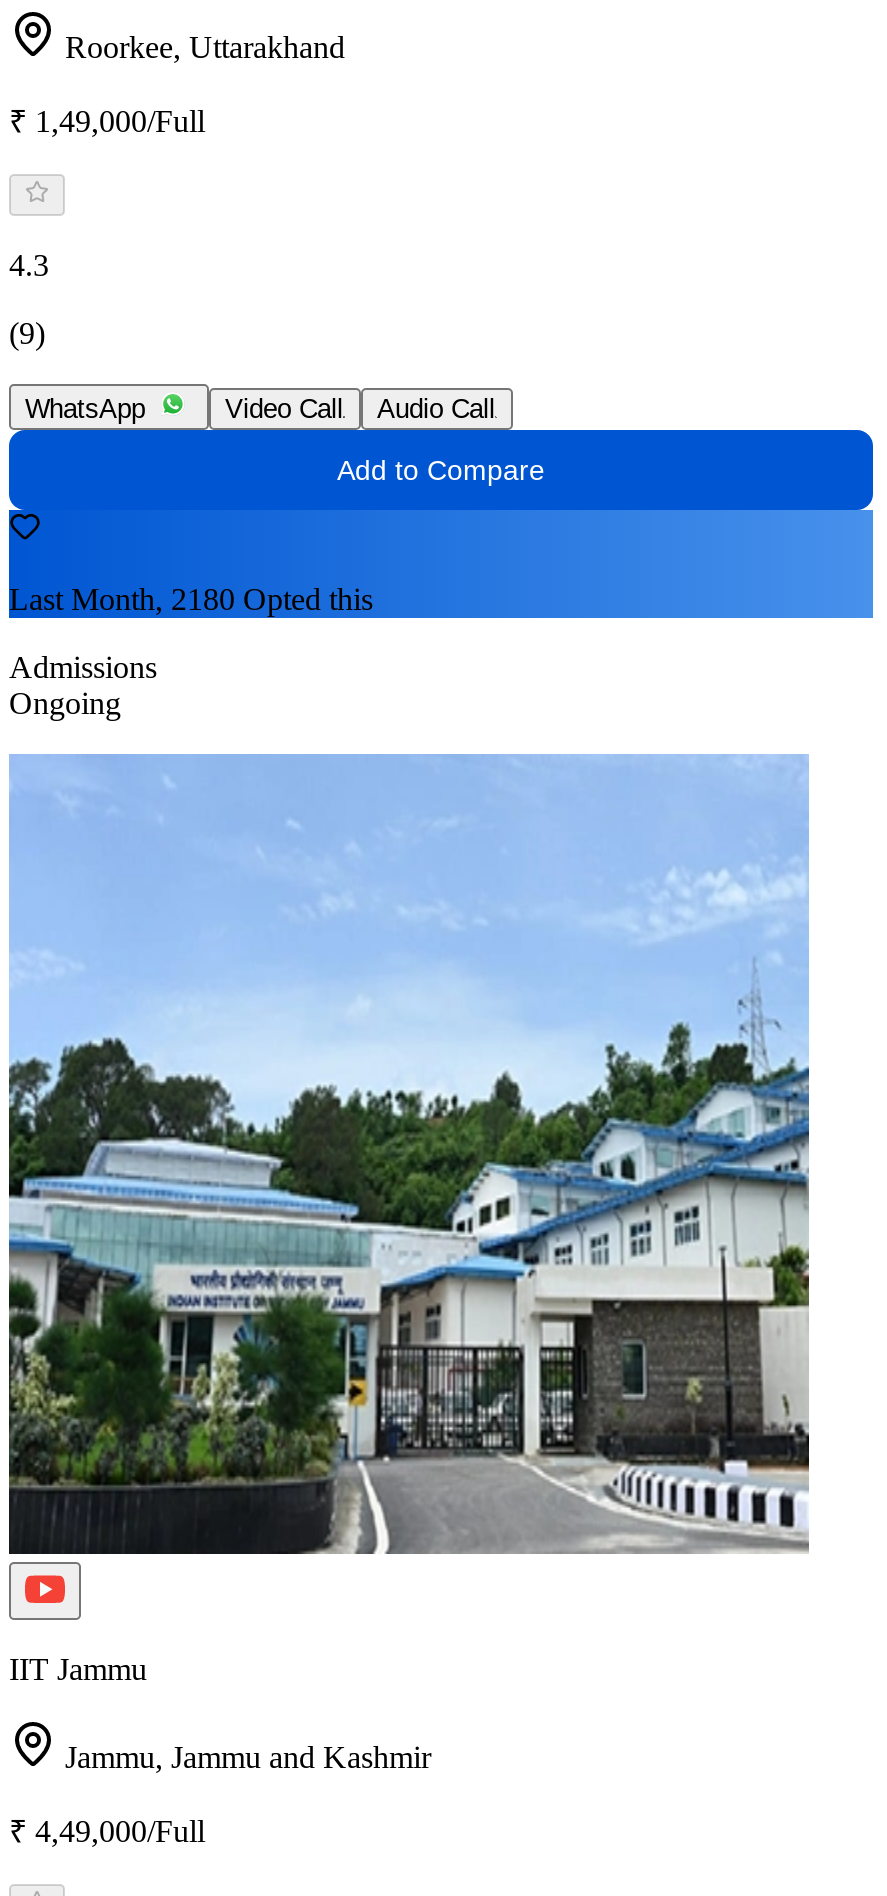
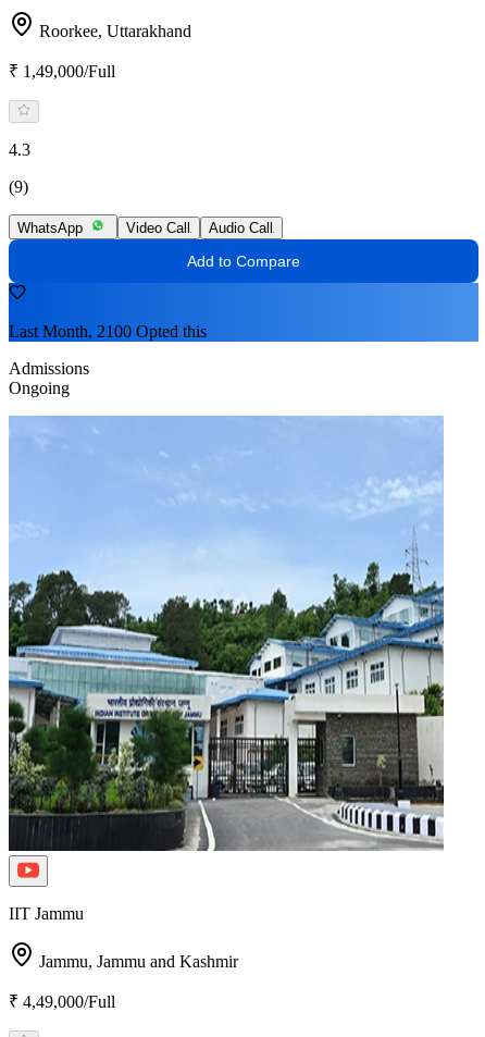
- Last Month, 2180 Opted this
+ Last Month, 2100 Opted this
